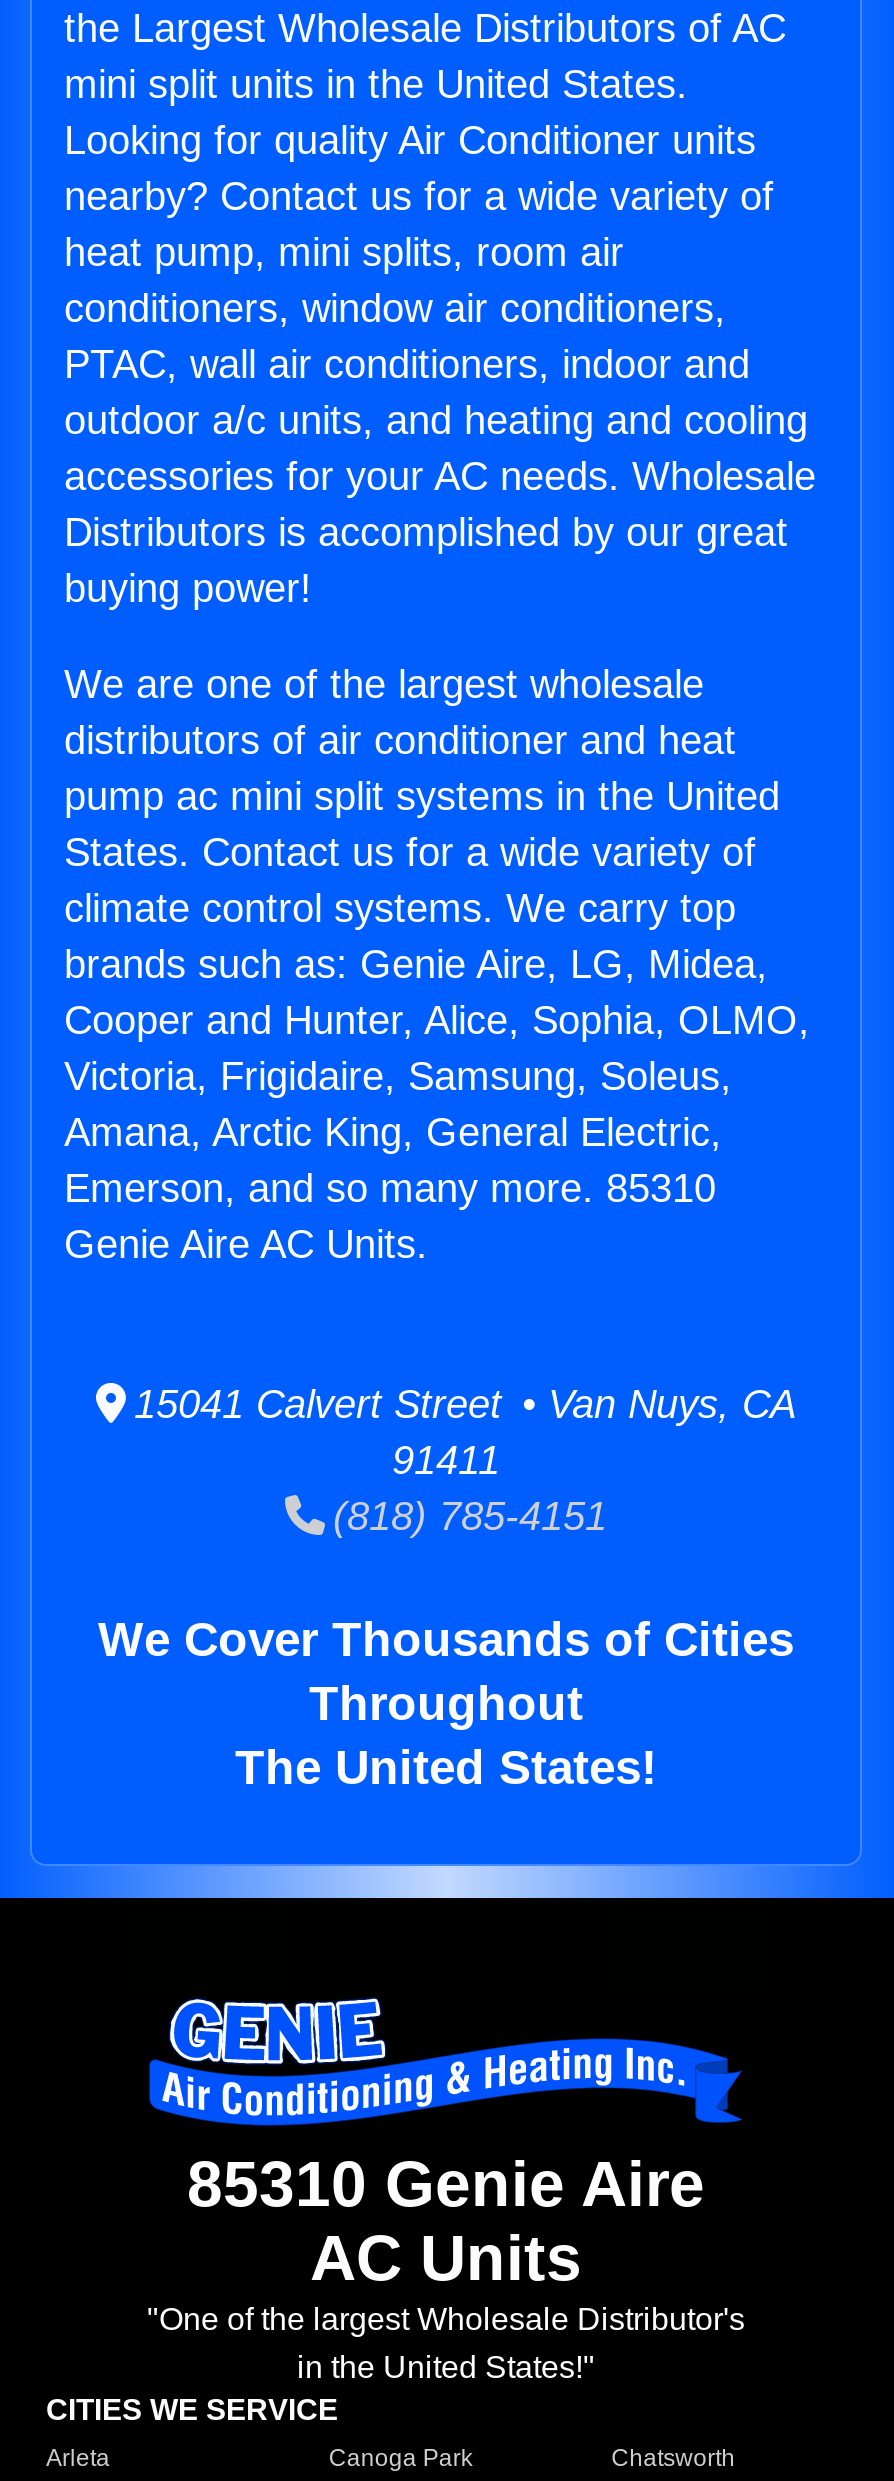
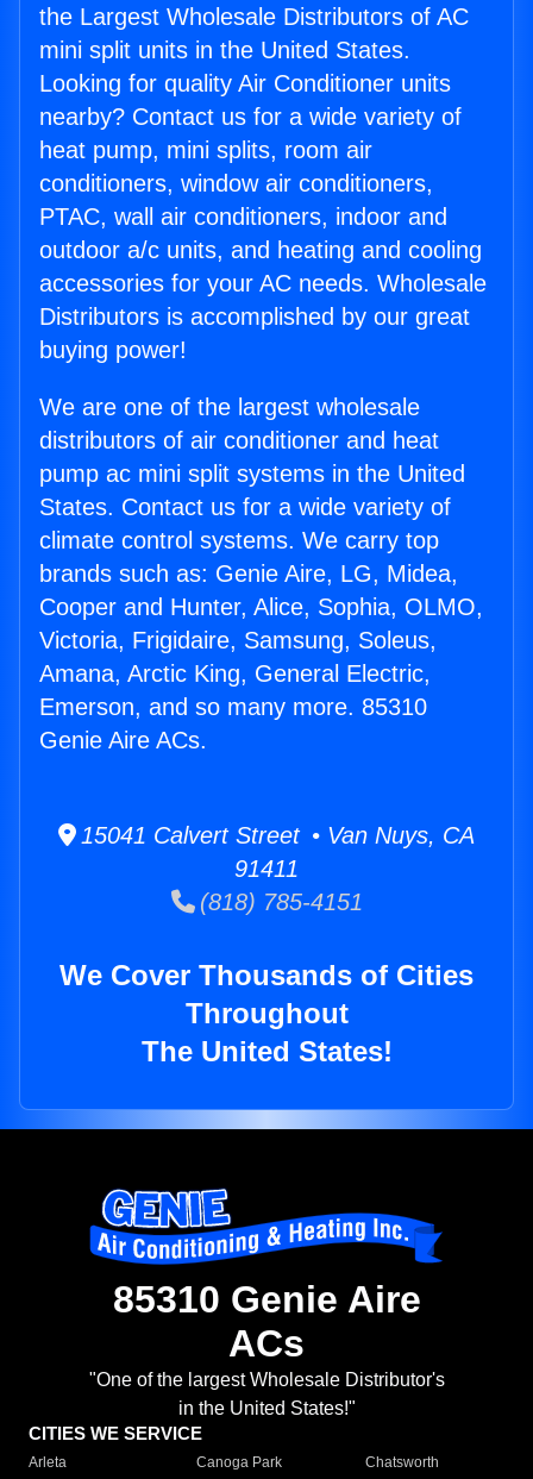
- Genie Aire AC Units.
+ Genie Aire ACs.

- AC Units
+ ACs
